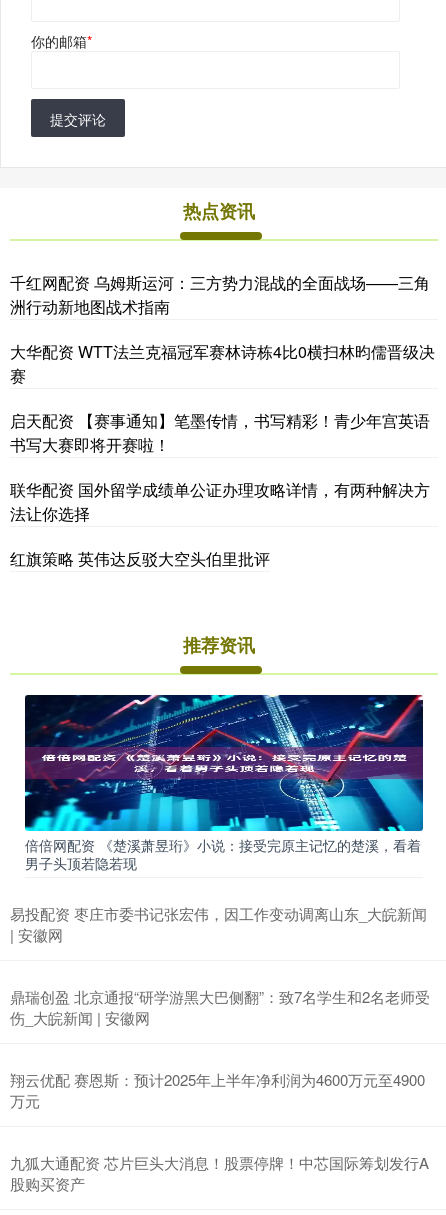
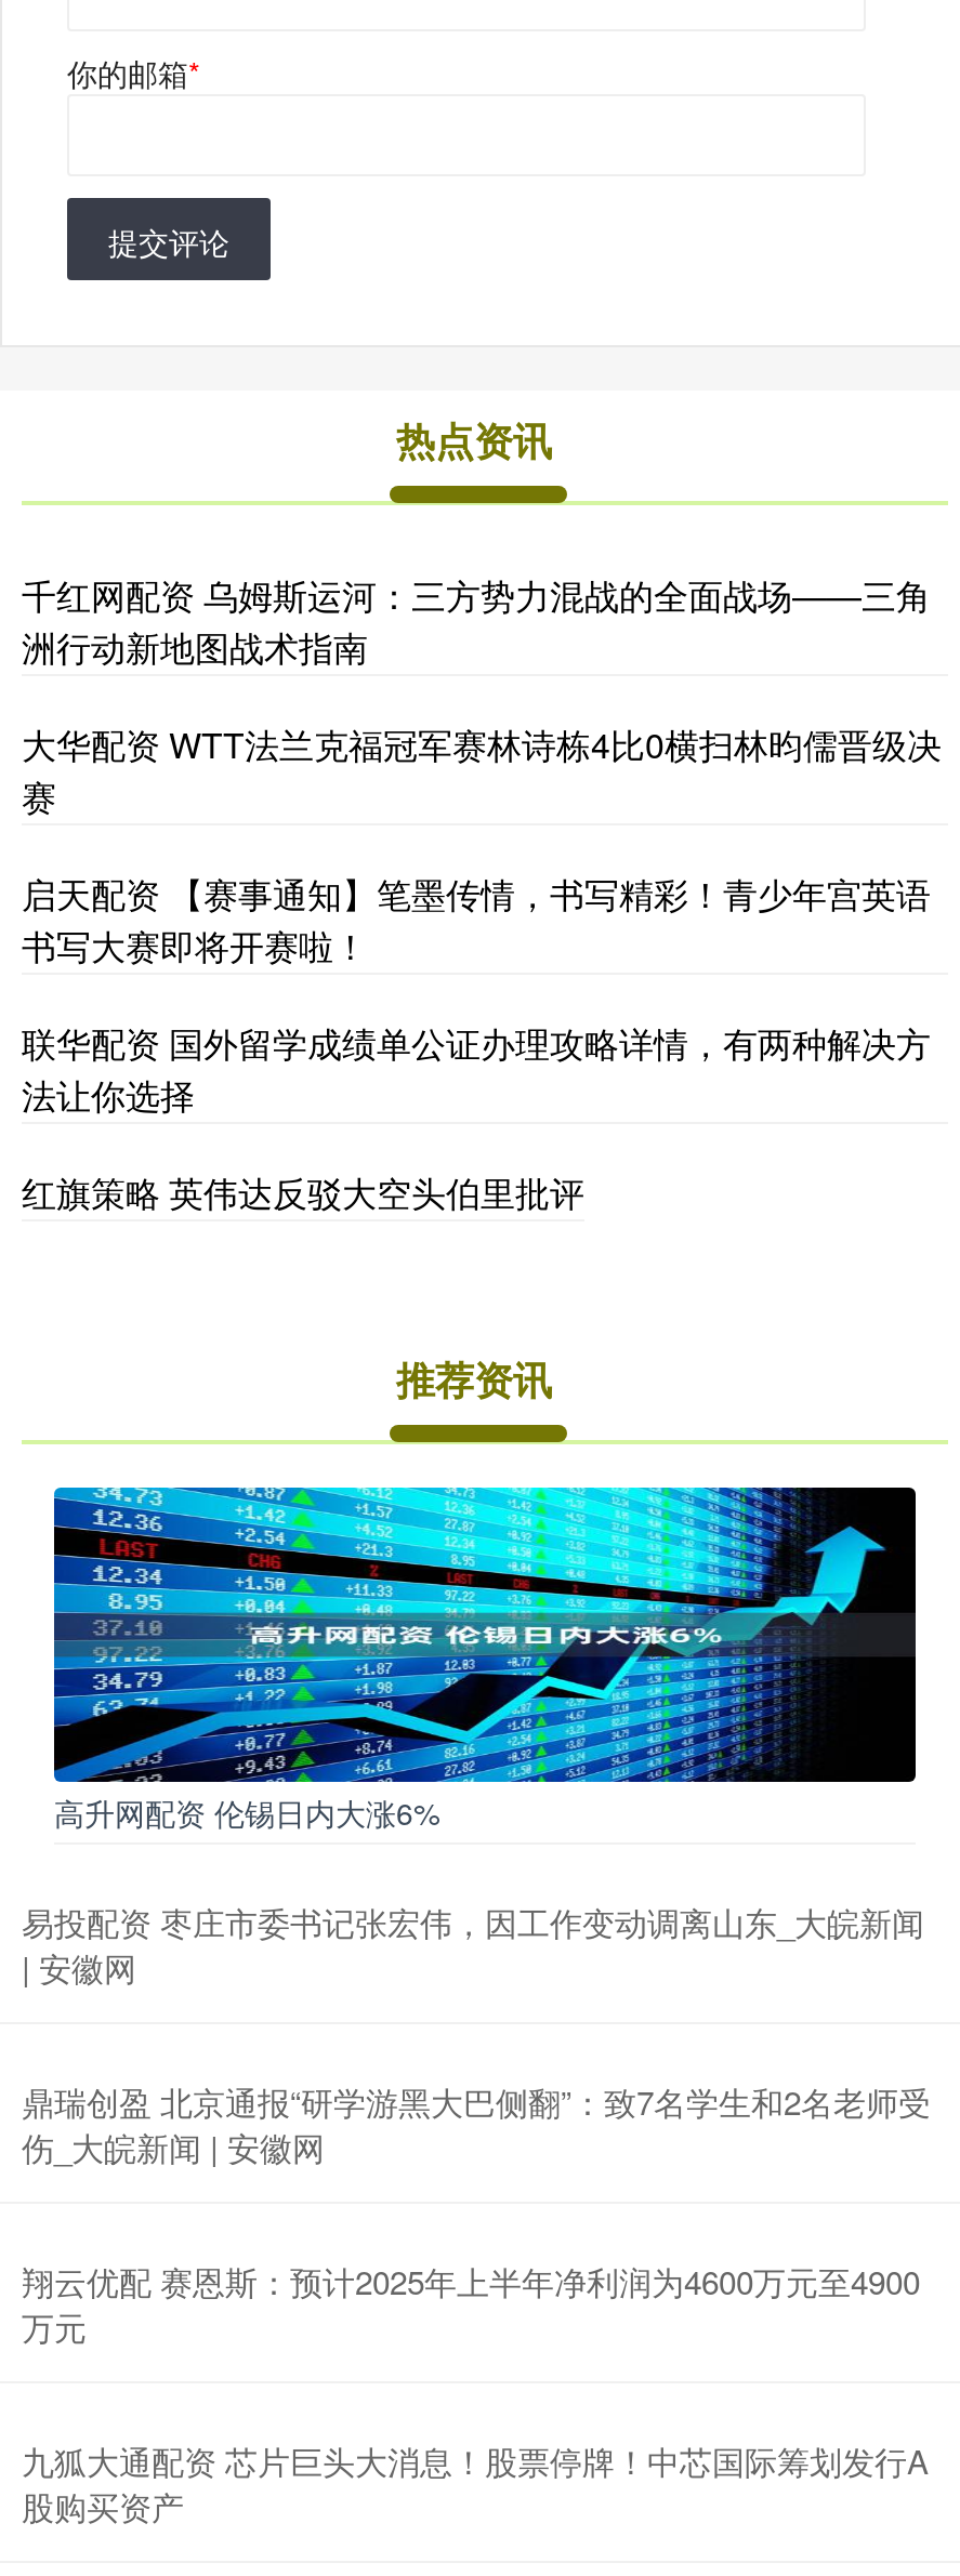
- [image]
- 倍倍网配资 《楚溪萧昱珩》小说：接受完原主记忆的楚溪，看着
- 男子头顶若隐若现
+ [image]
+ 高升网配资 伦锡日内大涨6%
